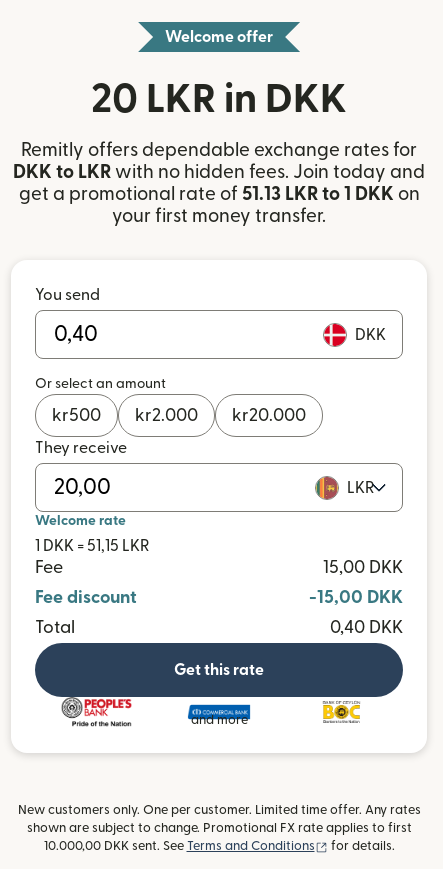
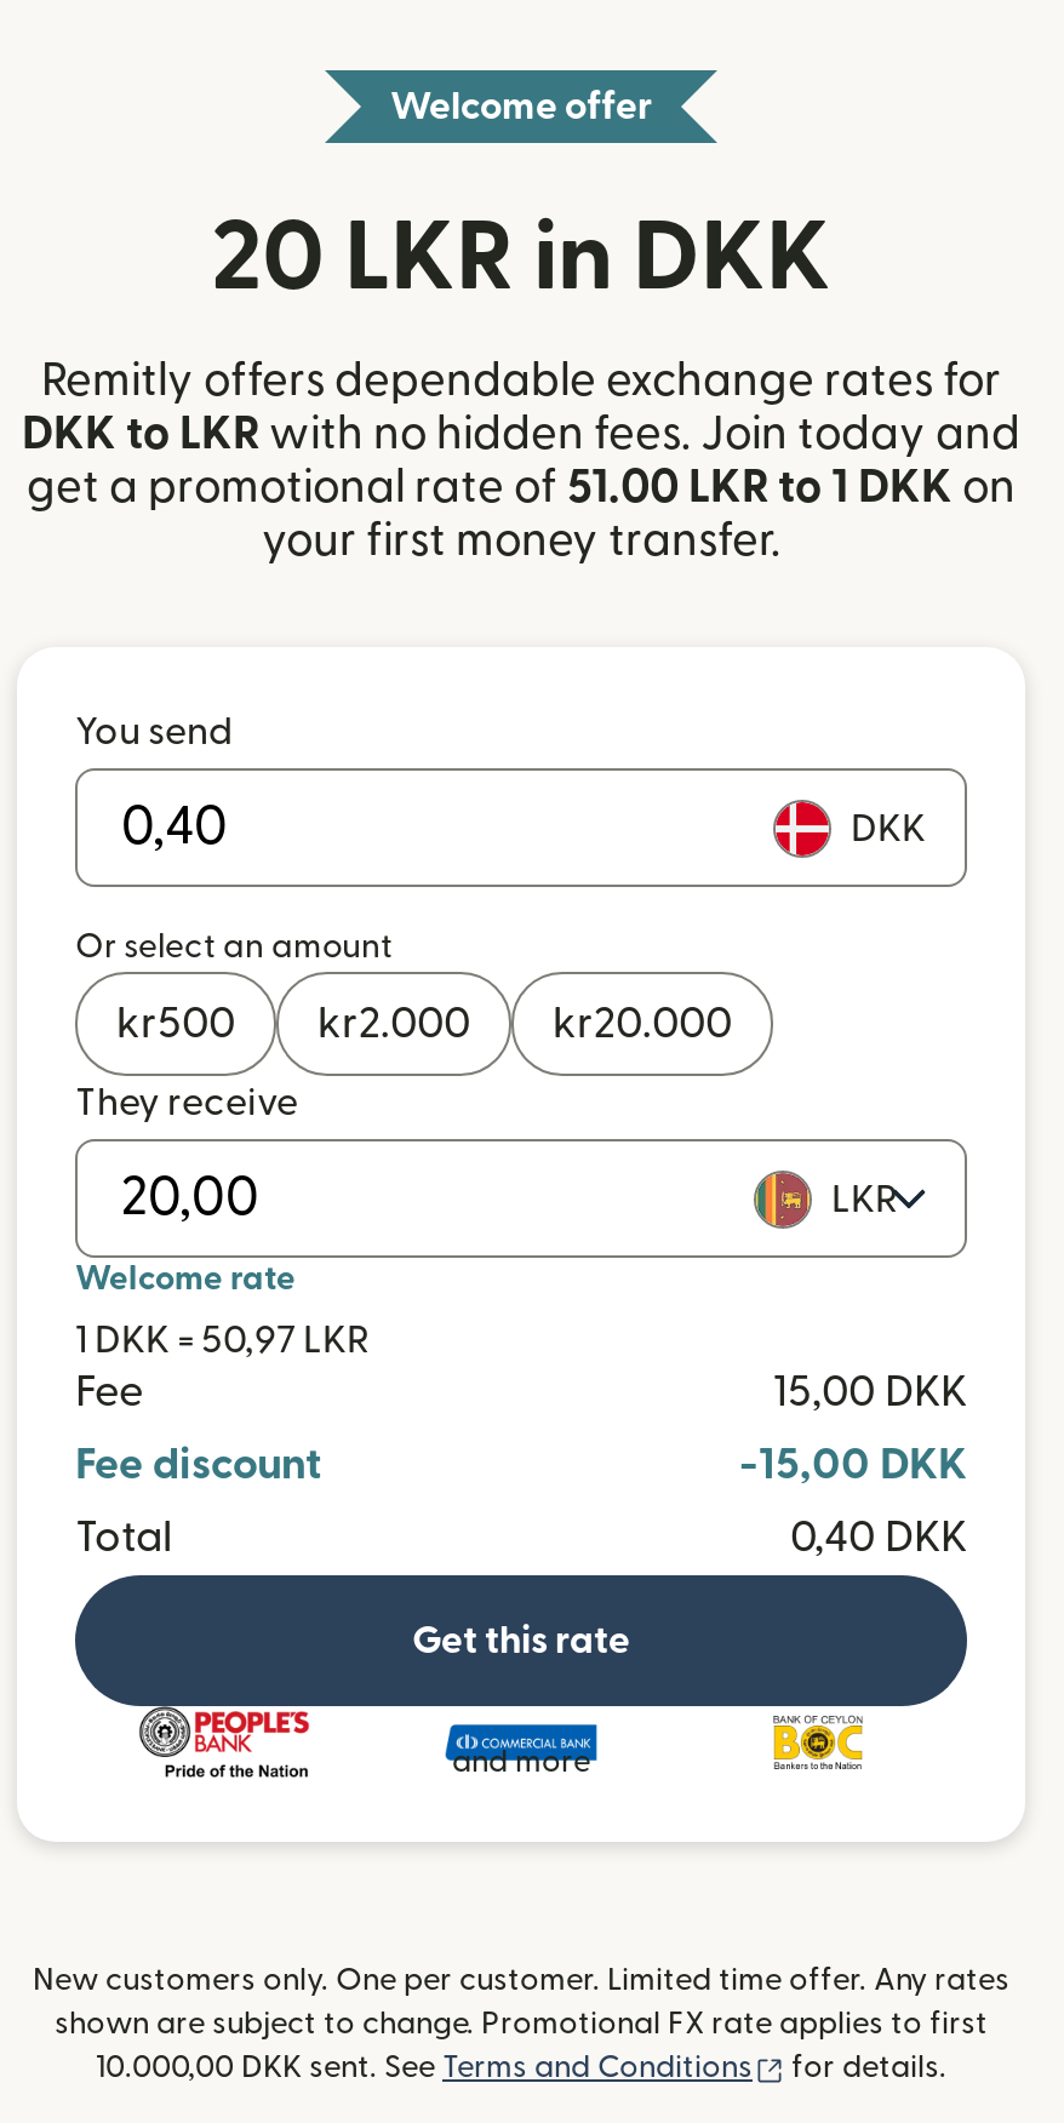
- get a promotional rate of 51.13 LKR to 1 DKK on
+ get a promotional rate of 51.00 LKR to 1 DKK on

- 1 DKK = 51,15 LKR
+ 1 DKK = 50,97 LKR
